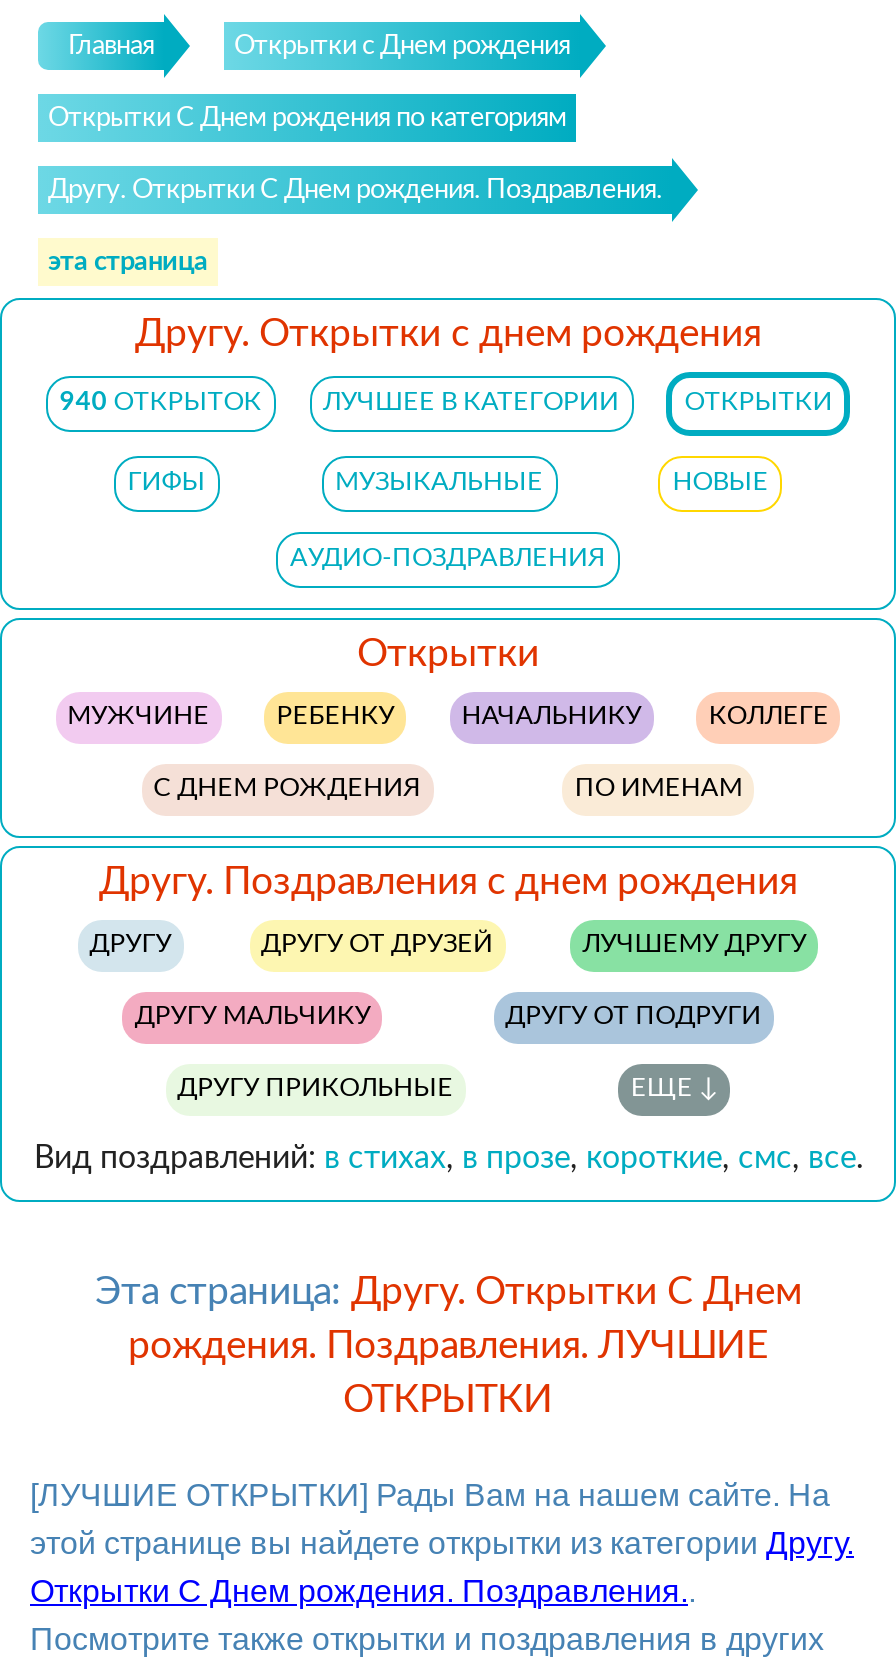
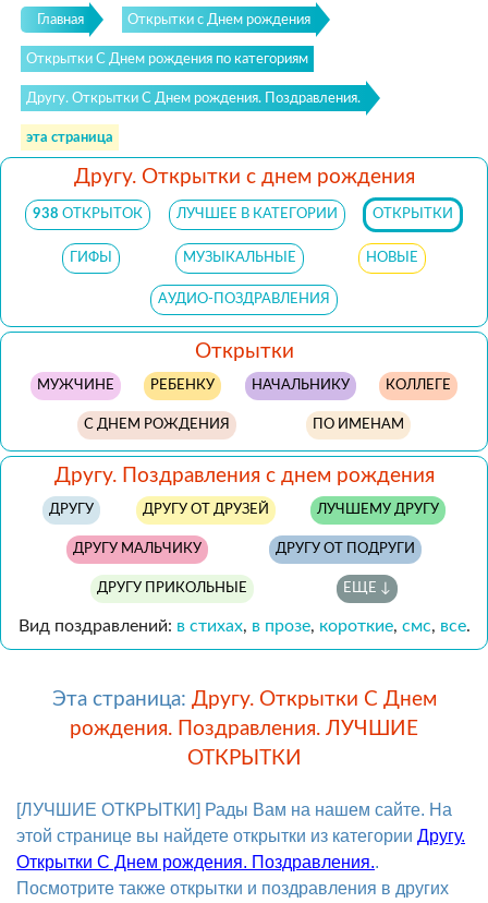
- 940 ОТКРЫТОК
+ 938 ОТКРЫТОК
